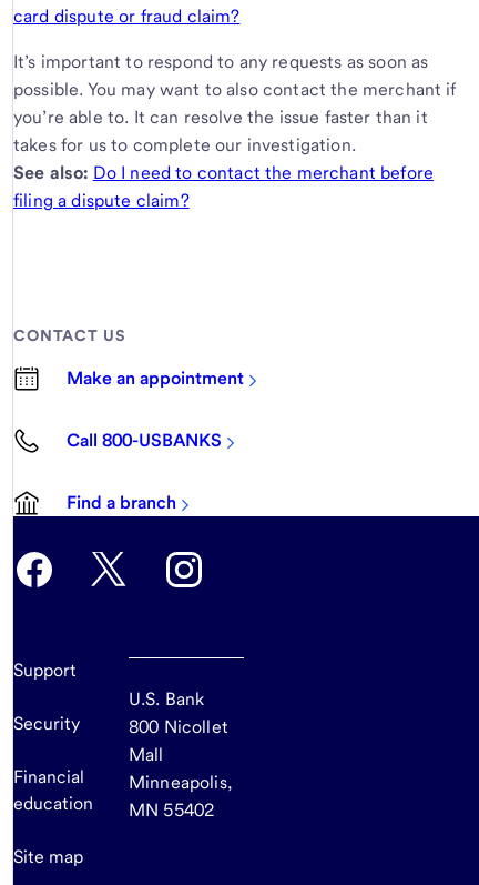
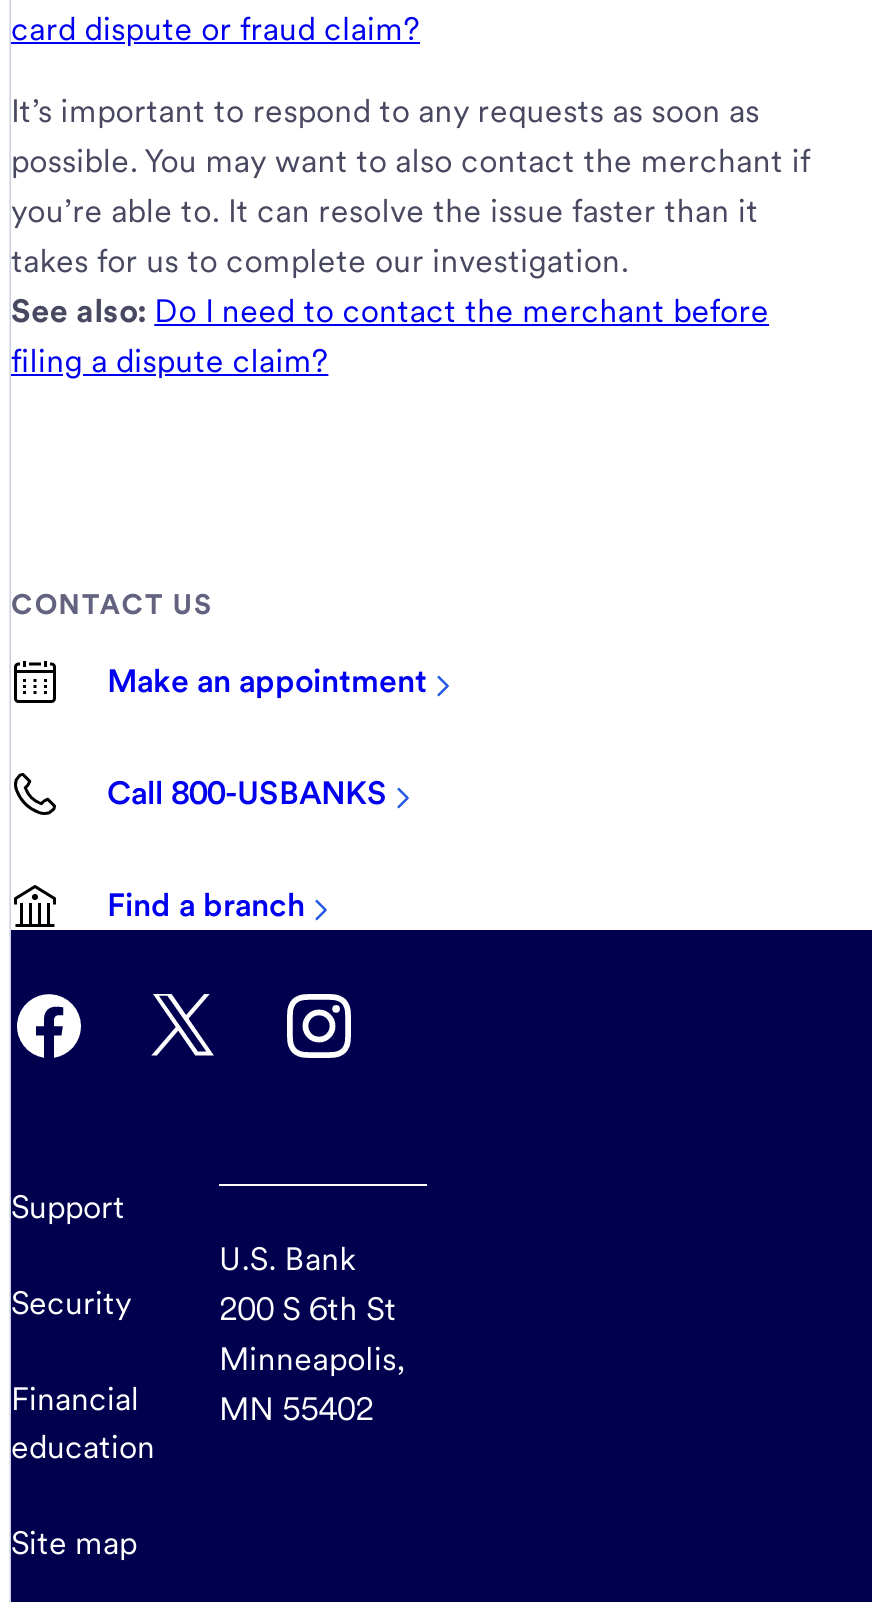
- 800 Nicollet
- Mall
+ 200 S 6th St

moved up: Minneapolis, | MN 55402
